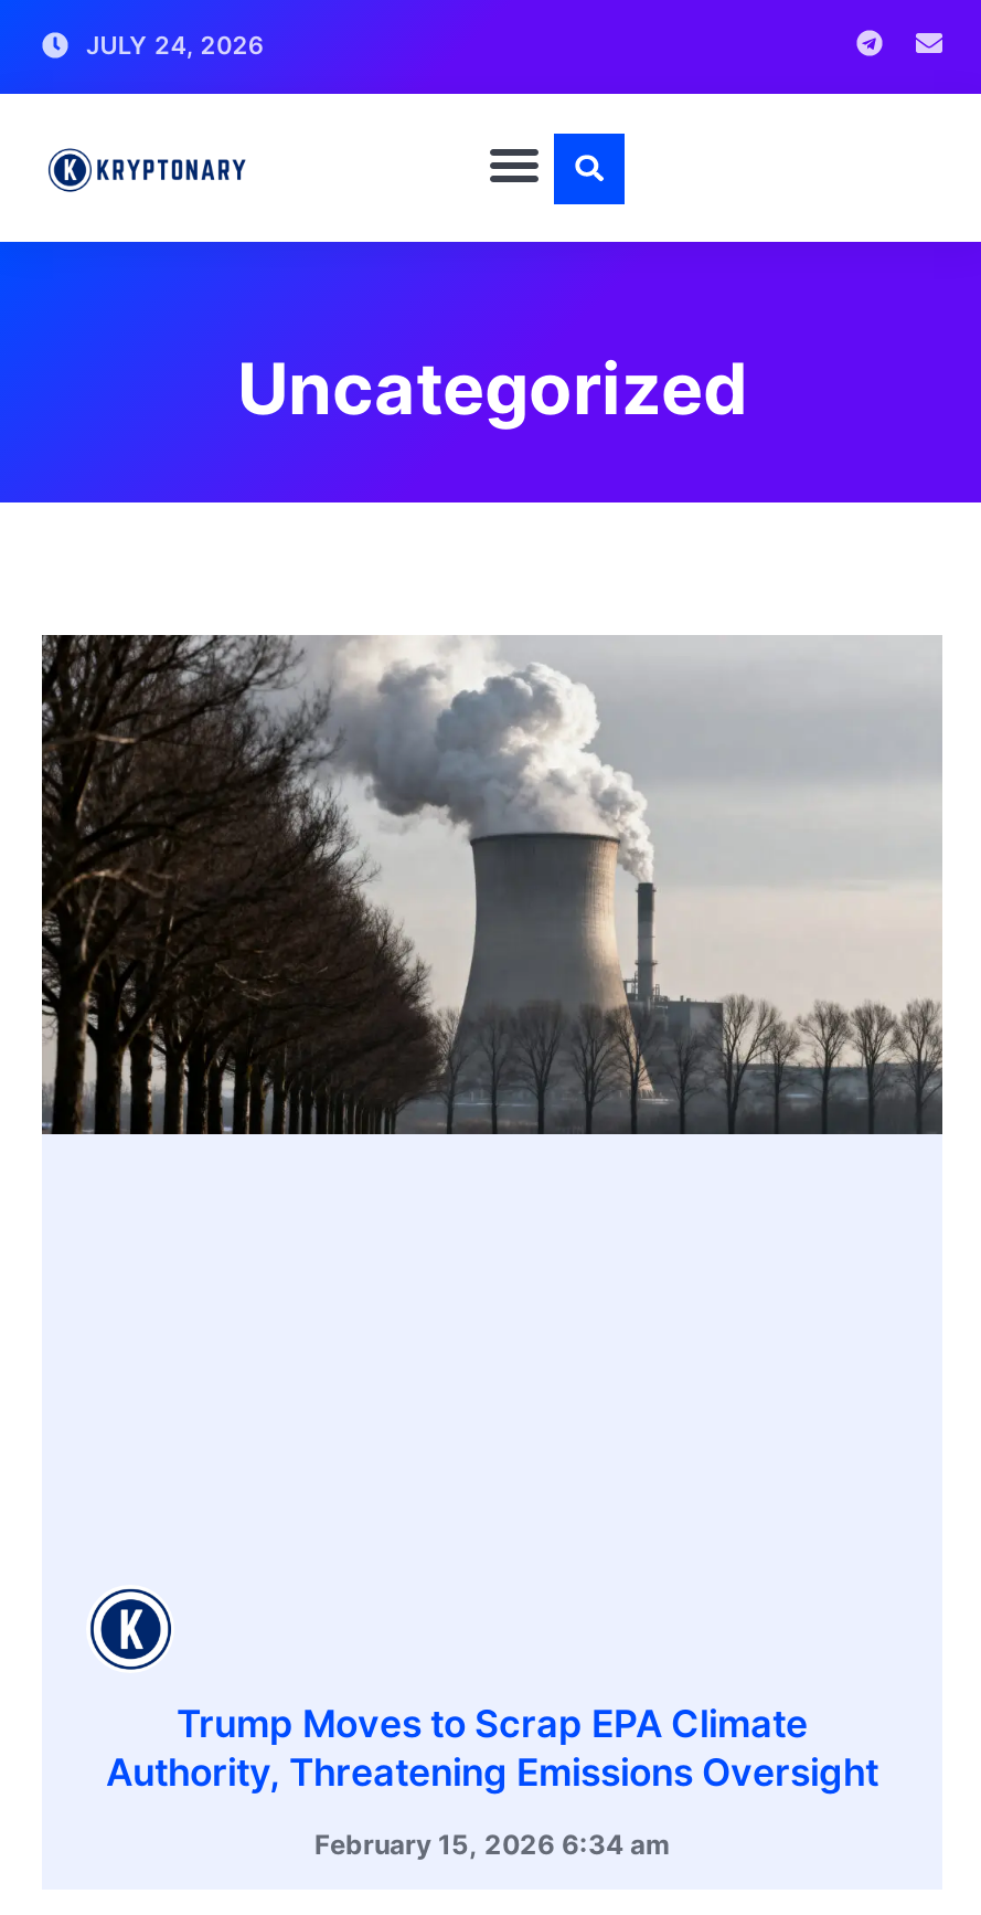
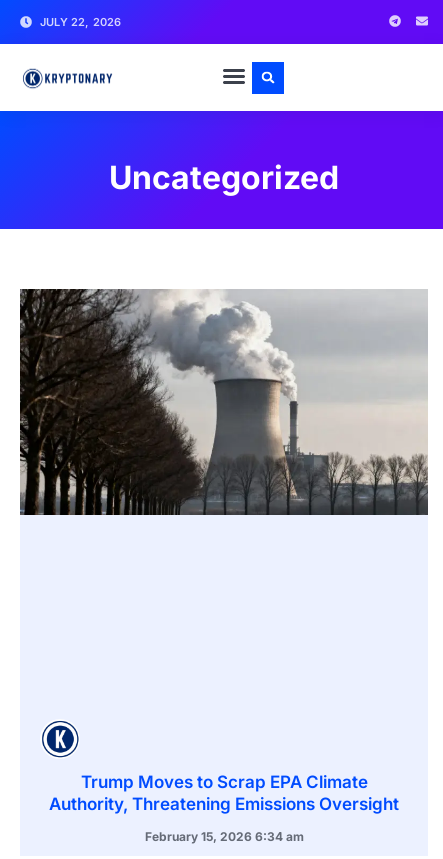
- JULY 24, 2026
+ JULY 22, 2026
